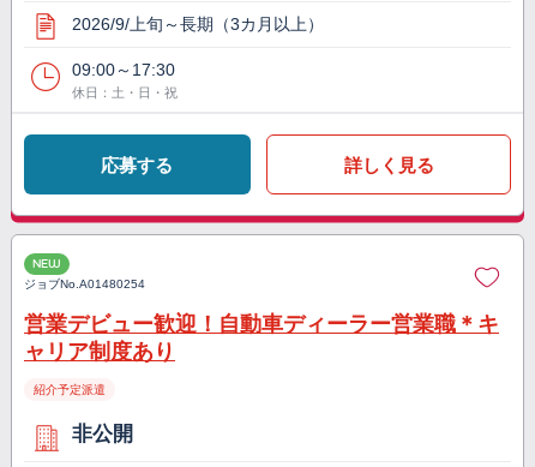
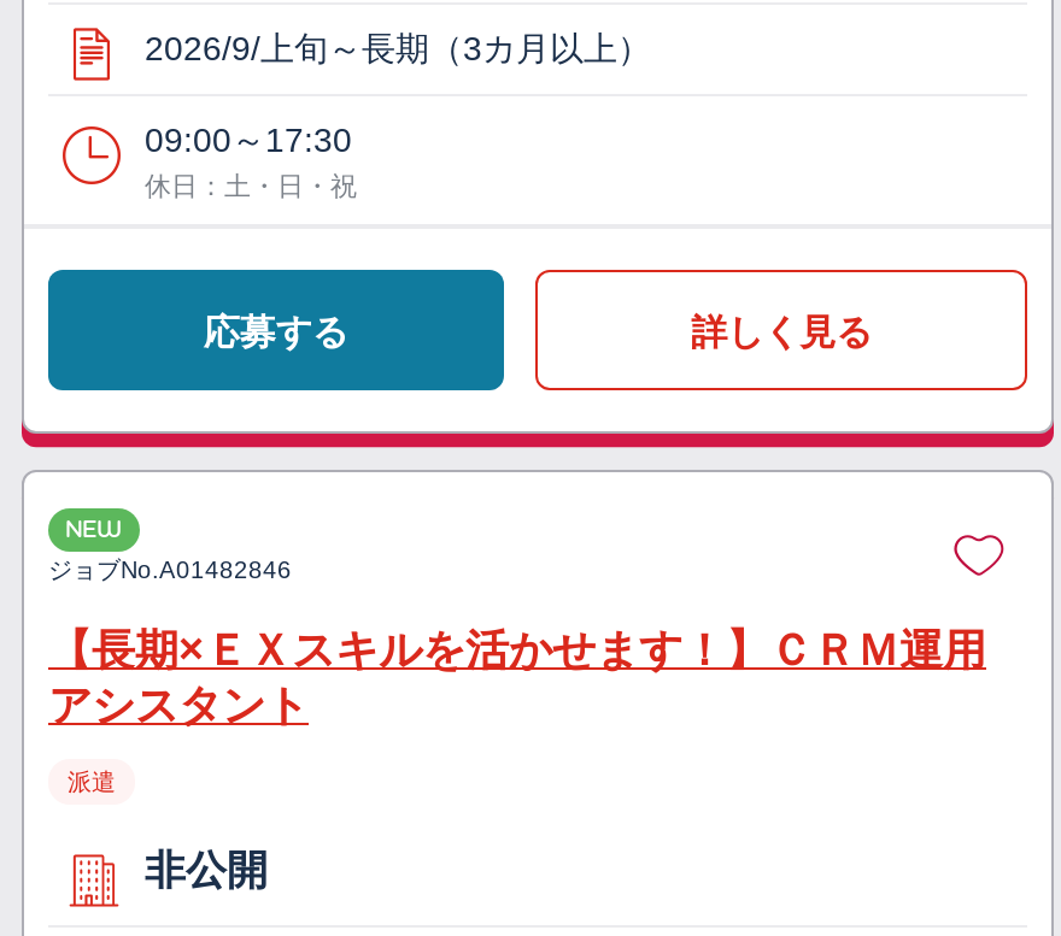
- ジョブNo. A01480254
+ ジョブNo. A01482846

- 営業デビュー歓迎！自動車ディーラー営業職＊キ
- ャリア制度あり
+ 【長期×ＥＸスキルを活かせます！】ＣＲＭ運用
+ アシスタント

- 紹介予定派遣
+ 派遣
